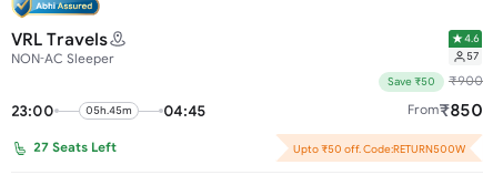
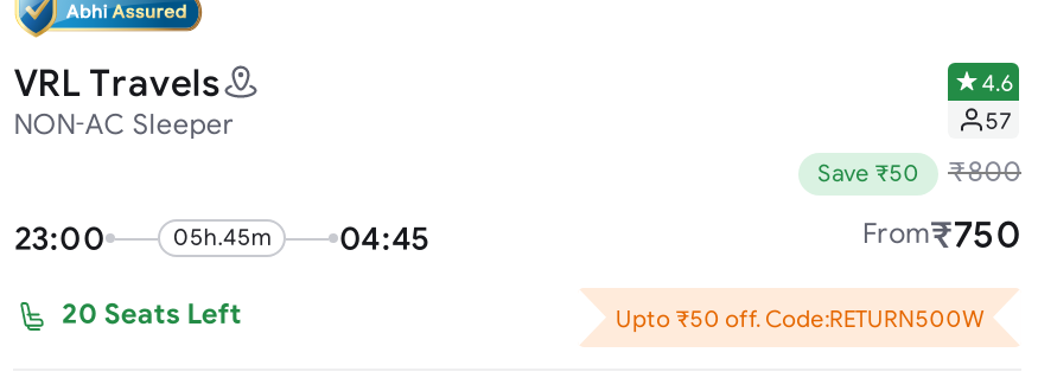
- Save ₹50 ₹900
+ Save ₹50 ₹800

- From₹850
+ From₹750

- 27 Seats Left
+ 20 Seats Left
